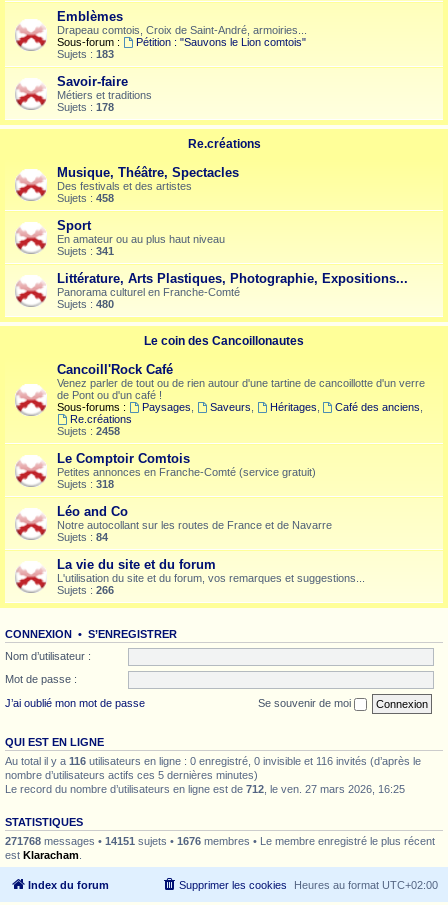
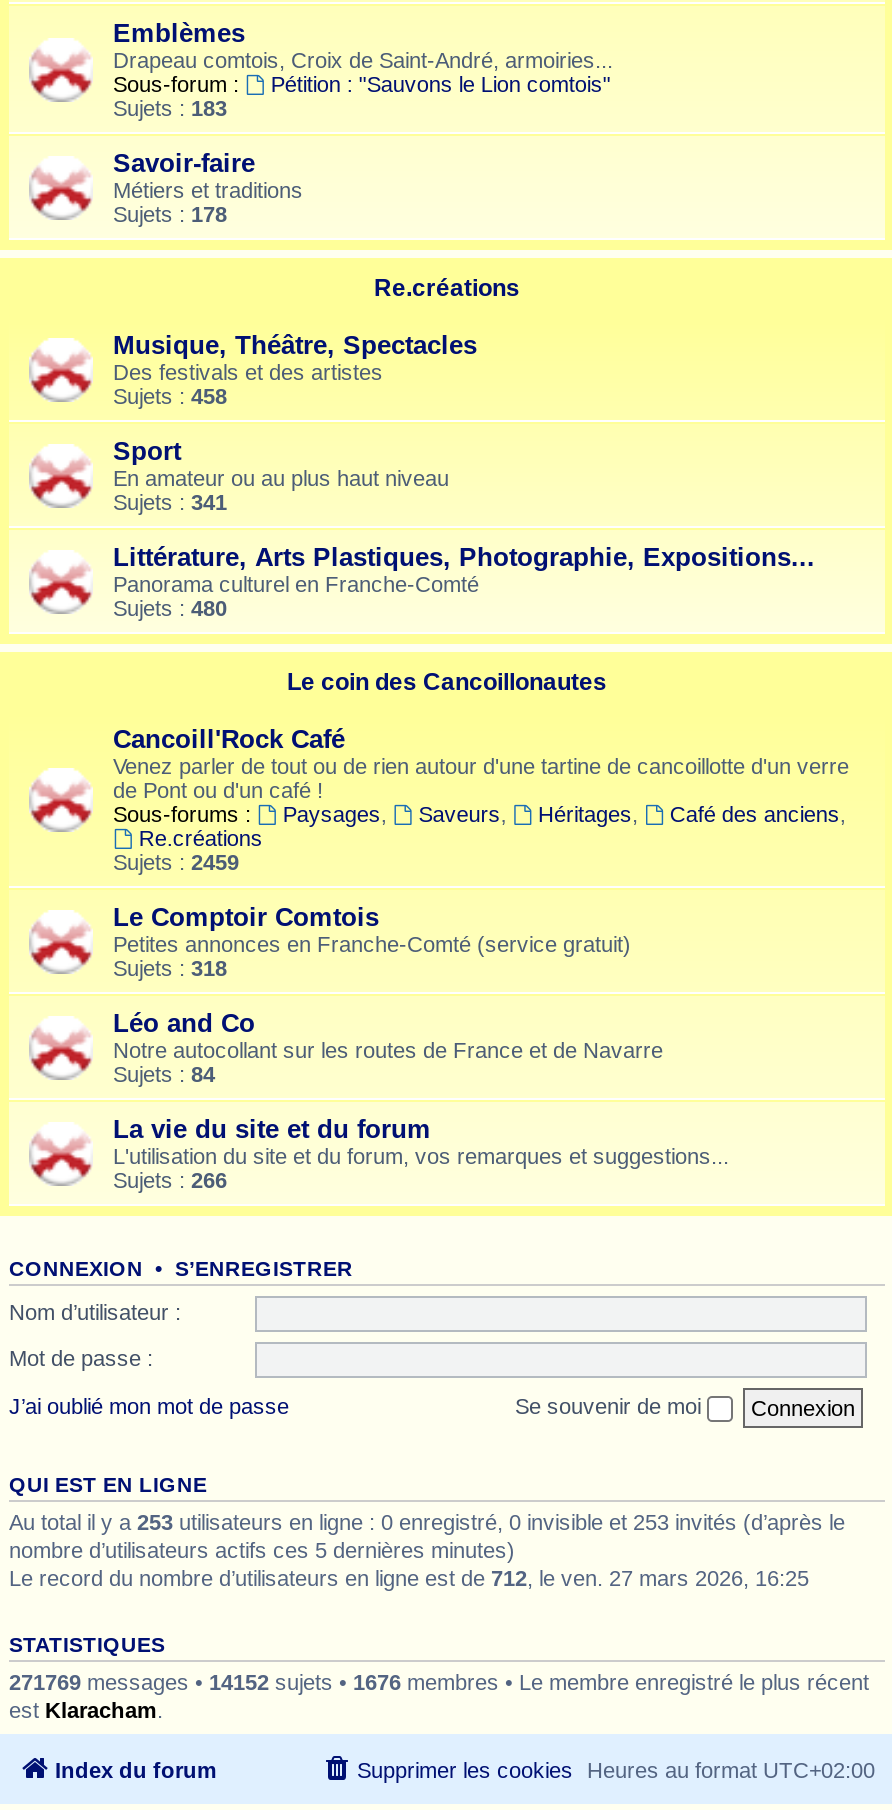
- Sujets : 2458
+ Sujets : 2459

- Au total il y a 116 utilisateurs en ligne : 0 enregistré, 0 invisible et 116 invités (d’après le
+ Au total il y a 253 utilisateurs en ligne : 0 enregistré, 0 invisible et 253 invités (d’après le

- 271768 messages • 14151 sujets • 1676 membres • Le membre enregistré le plus récent
+ 271769 messages • 14152 sujets • 1676 membres • Le membre enregistré le plus récent
